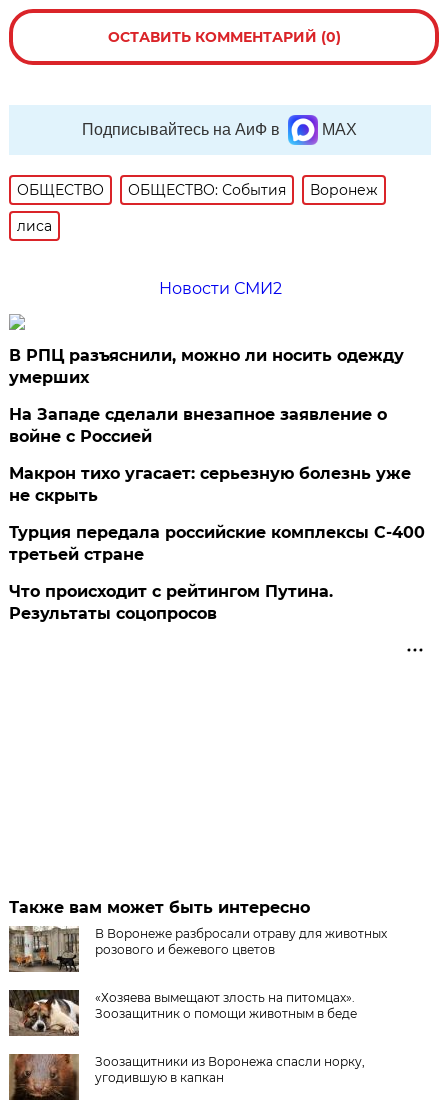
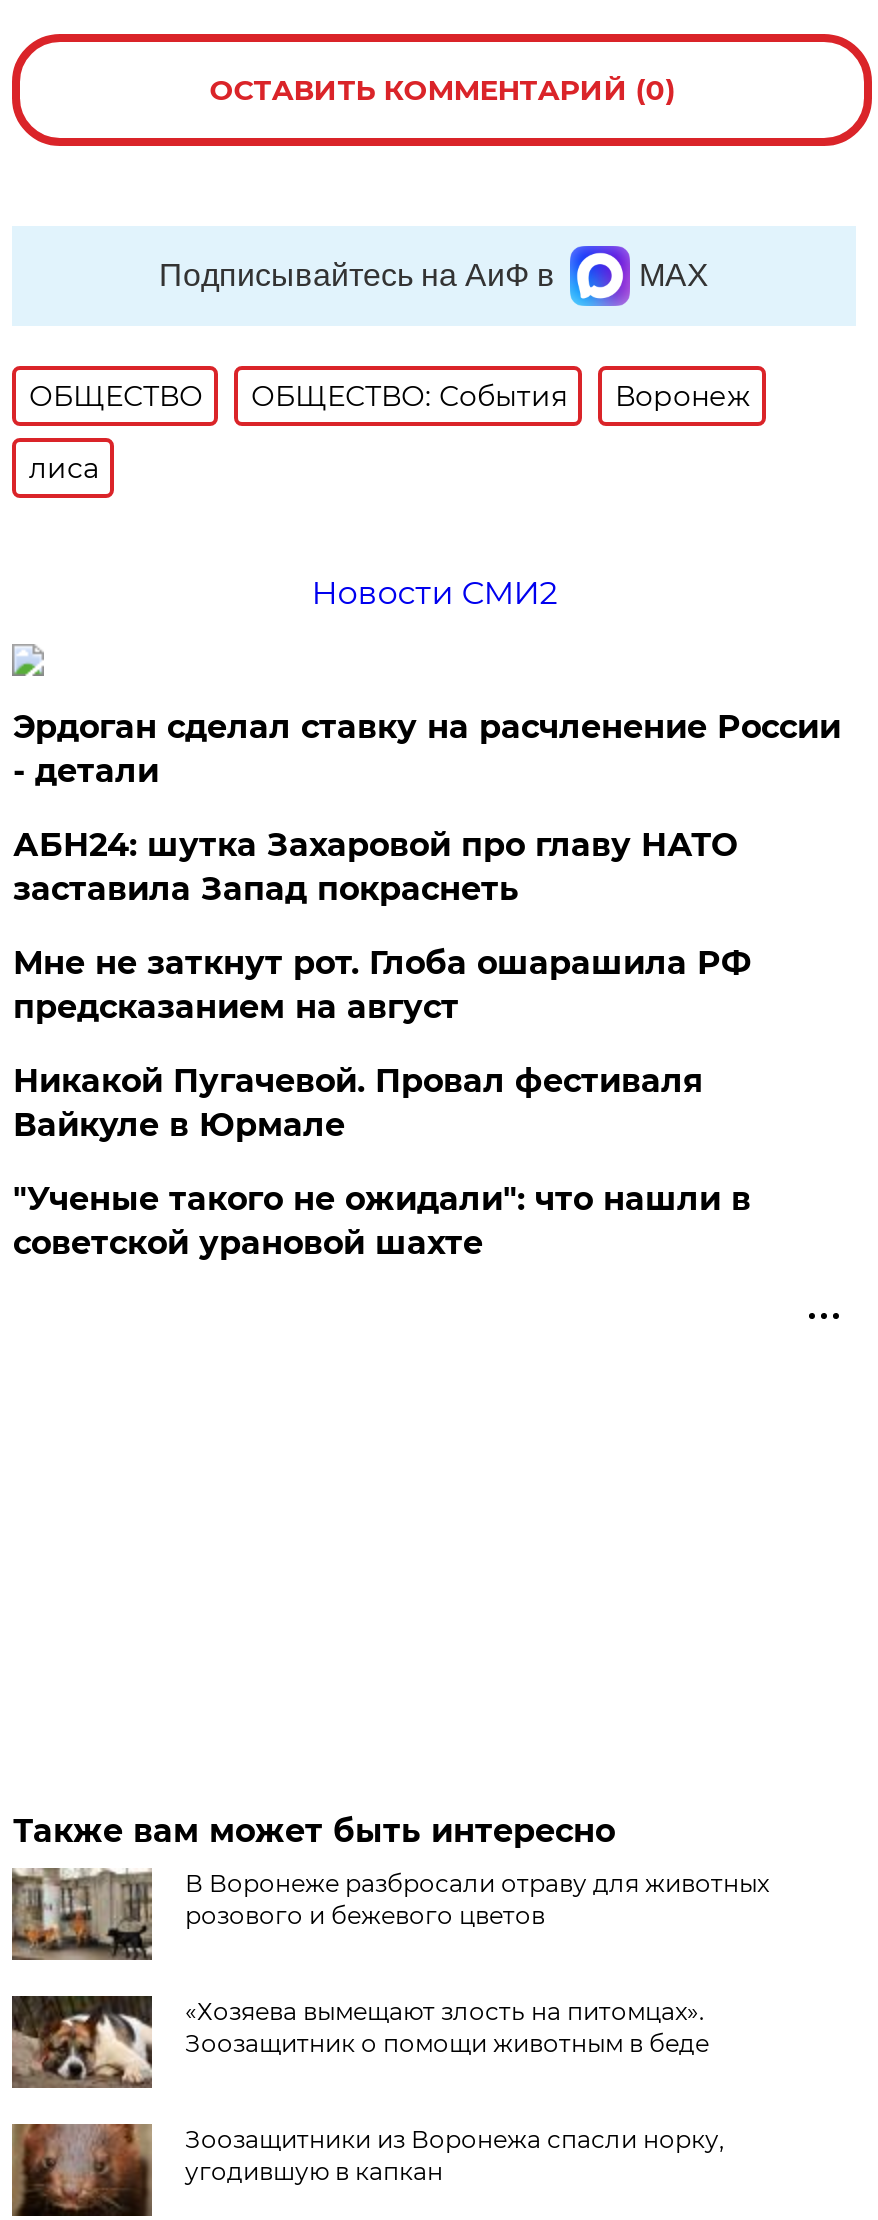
- В РПЦ разъяснили, можно ли носить одежду
- умерших
+ Эрдоган сделал ставку на расчленение России
+ - детали

- На Западе сделали внезапное заявление о
- войне с Россией
+ АБН24: шутка Захаровой про главу НАТО
+ заставила Запад покраснеть

- Макрон тихо угасает: серьезную болезнь уже
- не скрыть
+ Мне не заткнут рот. Глоба ошарашила РФ
+ предсказанием на август

- Турция передала российские комплексы С-400
- третьей стране
+ Никакой Пугачевой. Провал фестиваля
+ Вайкуле в Юрмале

- Что происходит с рейтингом Путина.
- Результаты соцопросов
+ "Ученые такого не ожидали": что нашли в
+ советской урановой шахте
